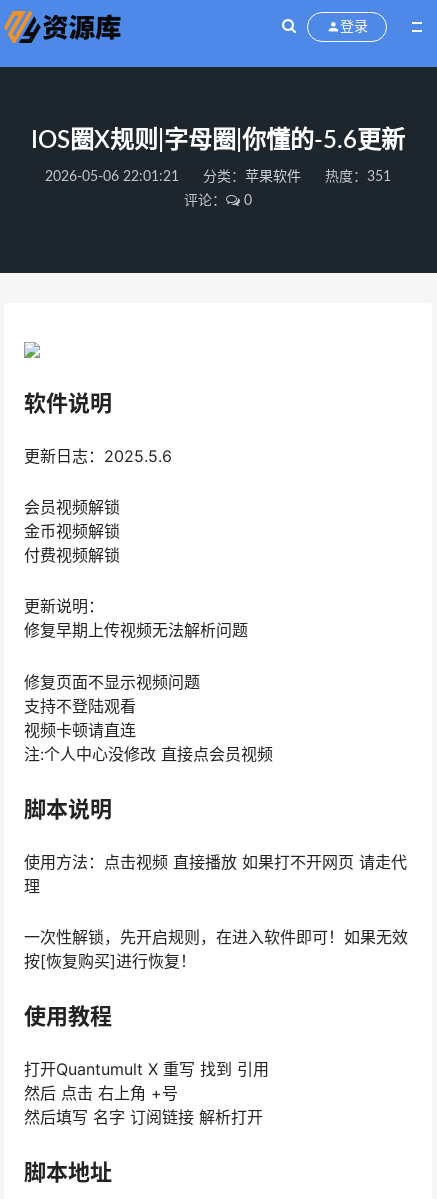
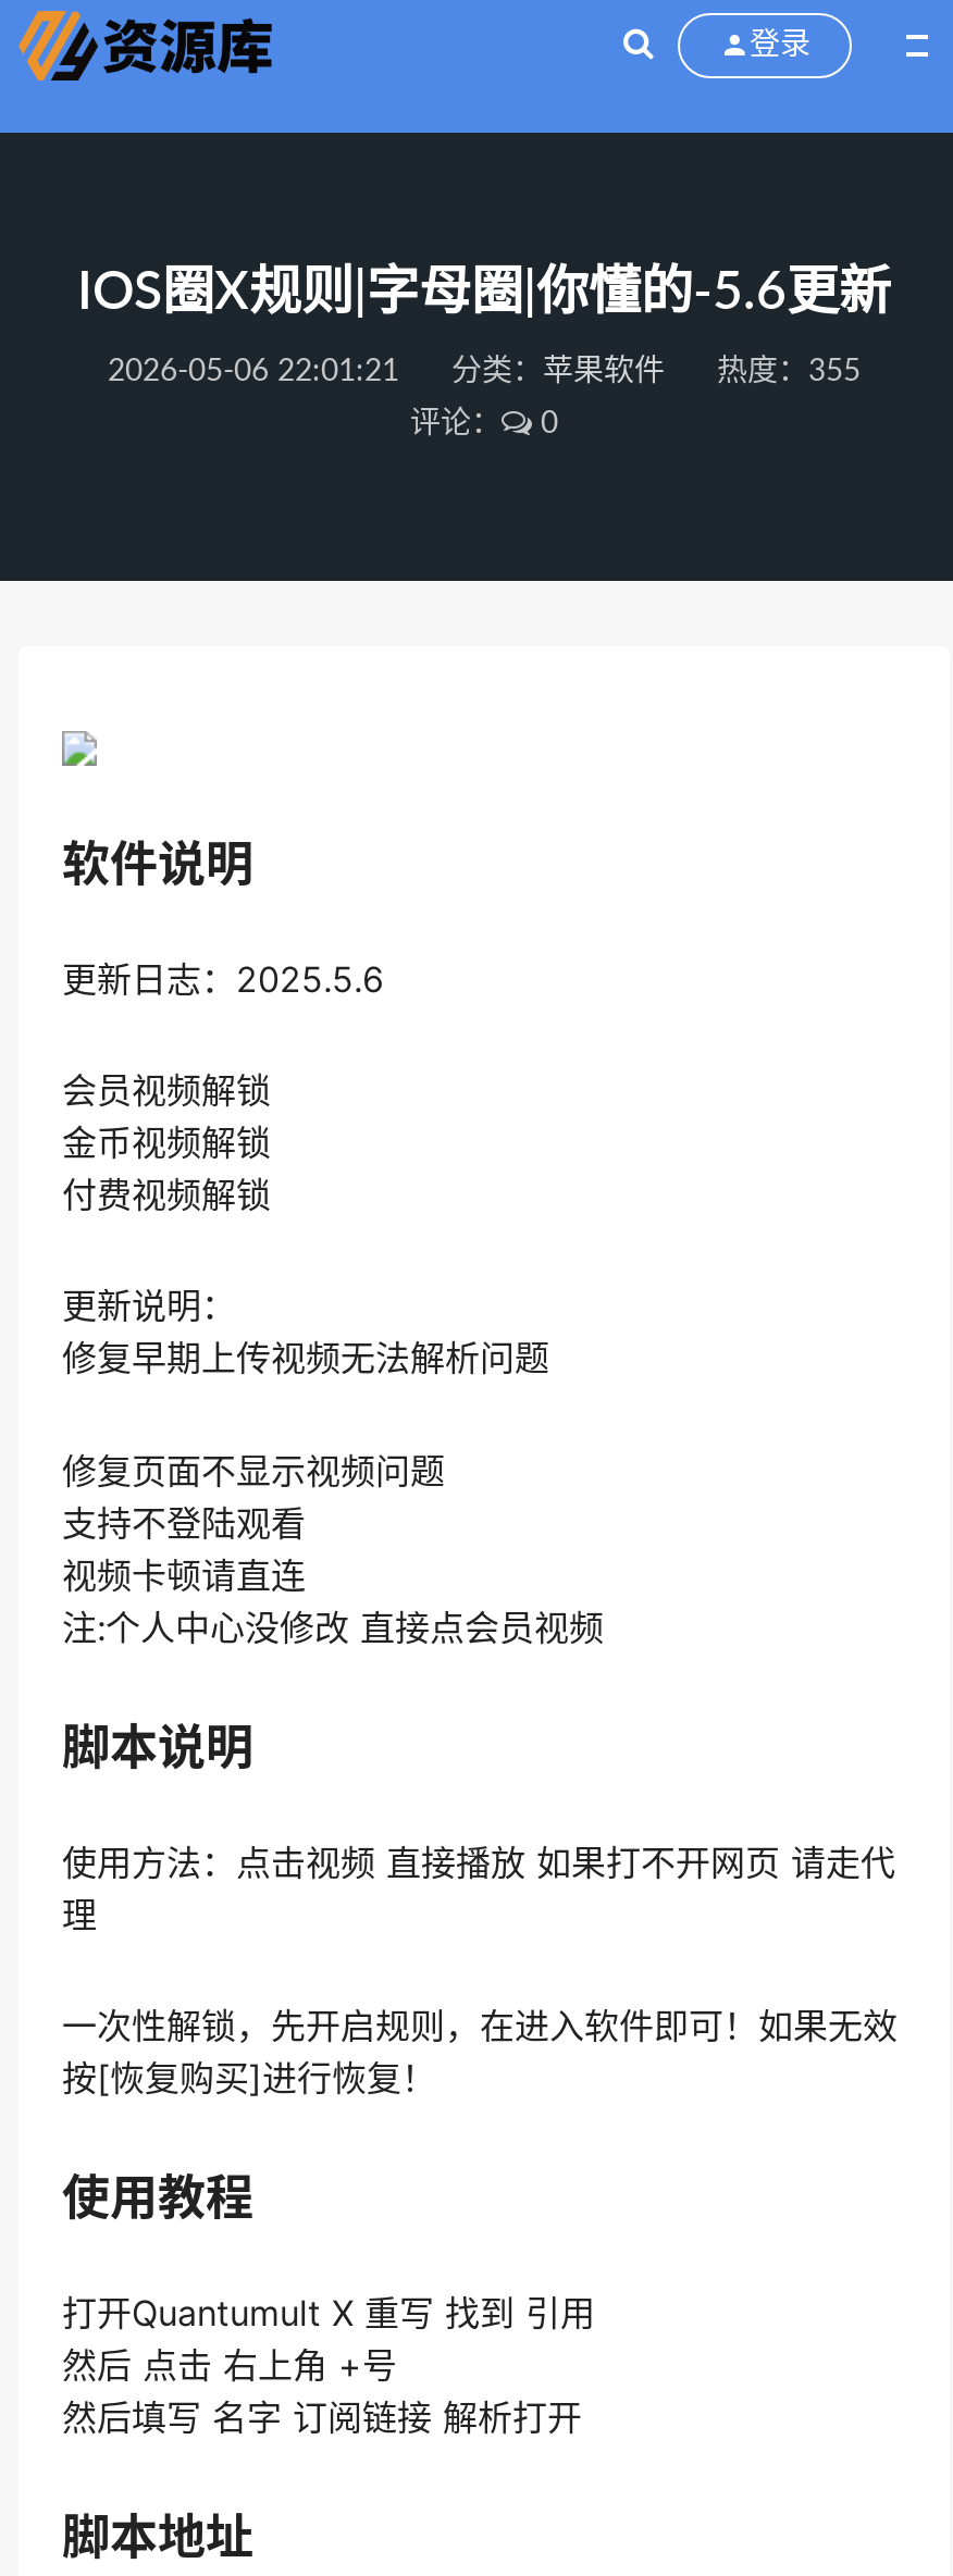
- 2026-05-06 22:01:21 分类：苹果软件 热度：351
+ 2026-05-06 22:01:21 分类：苹果软件 热度：355
